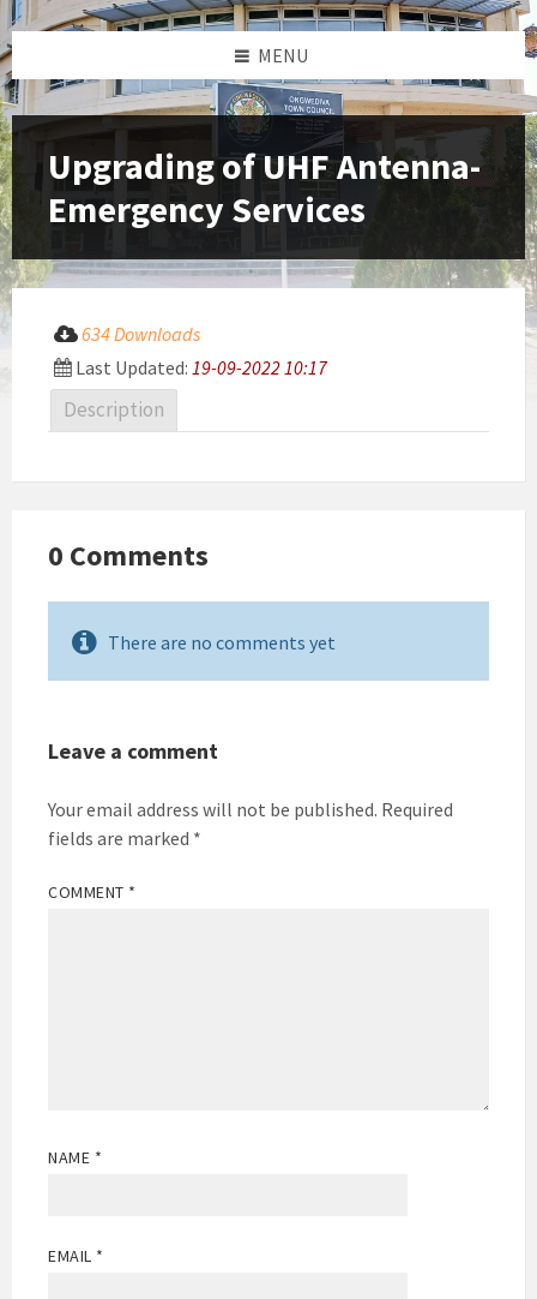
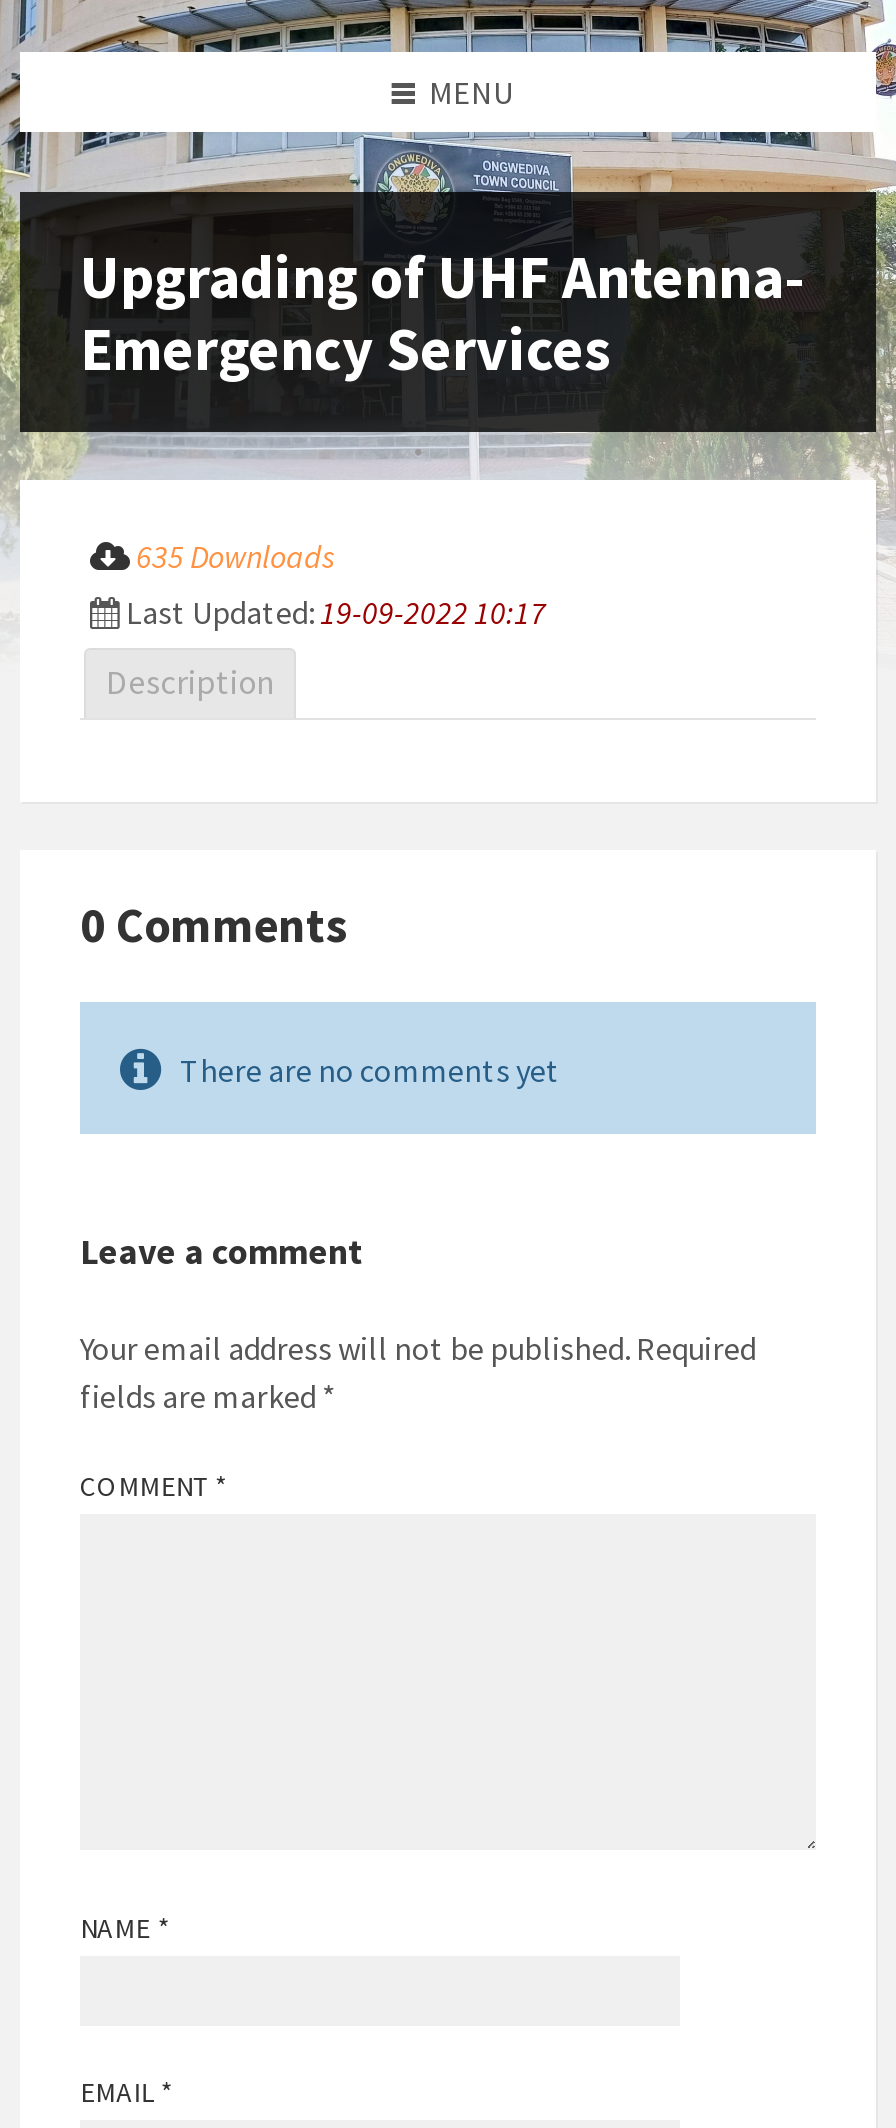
- 634 Downloads
+ 635 Downloads
